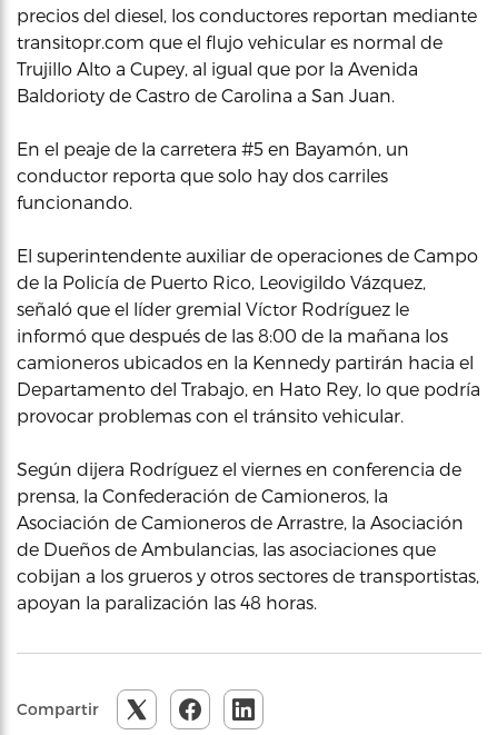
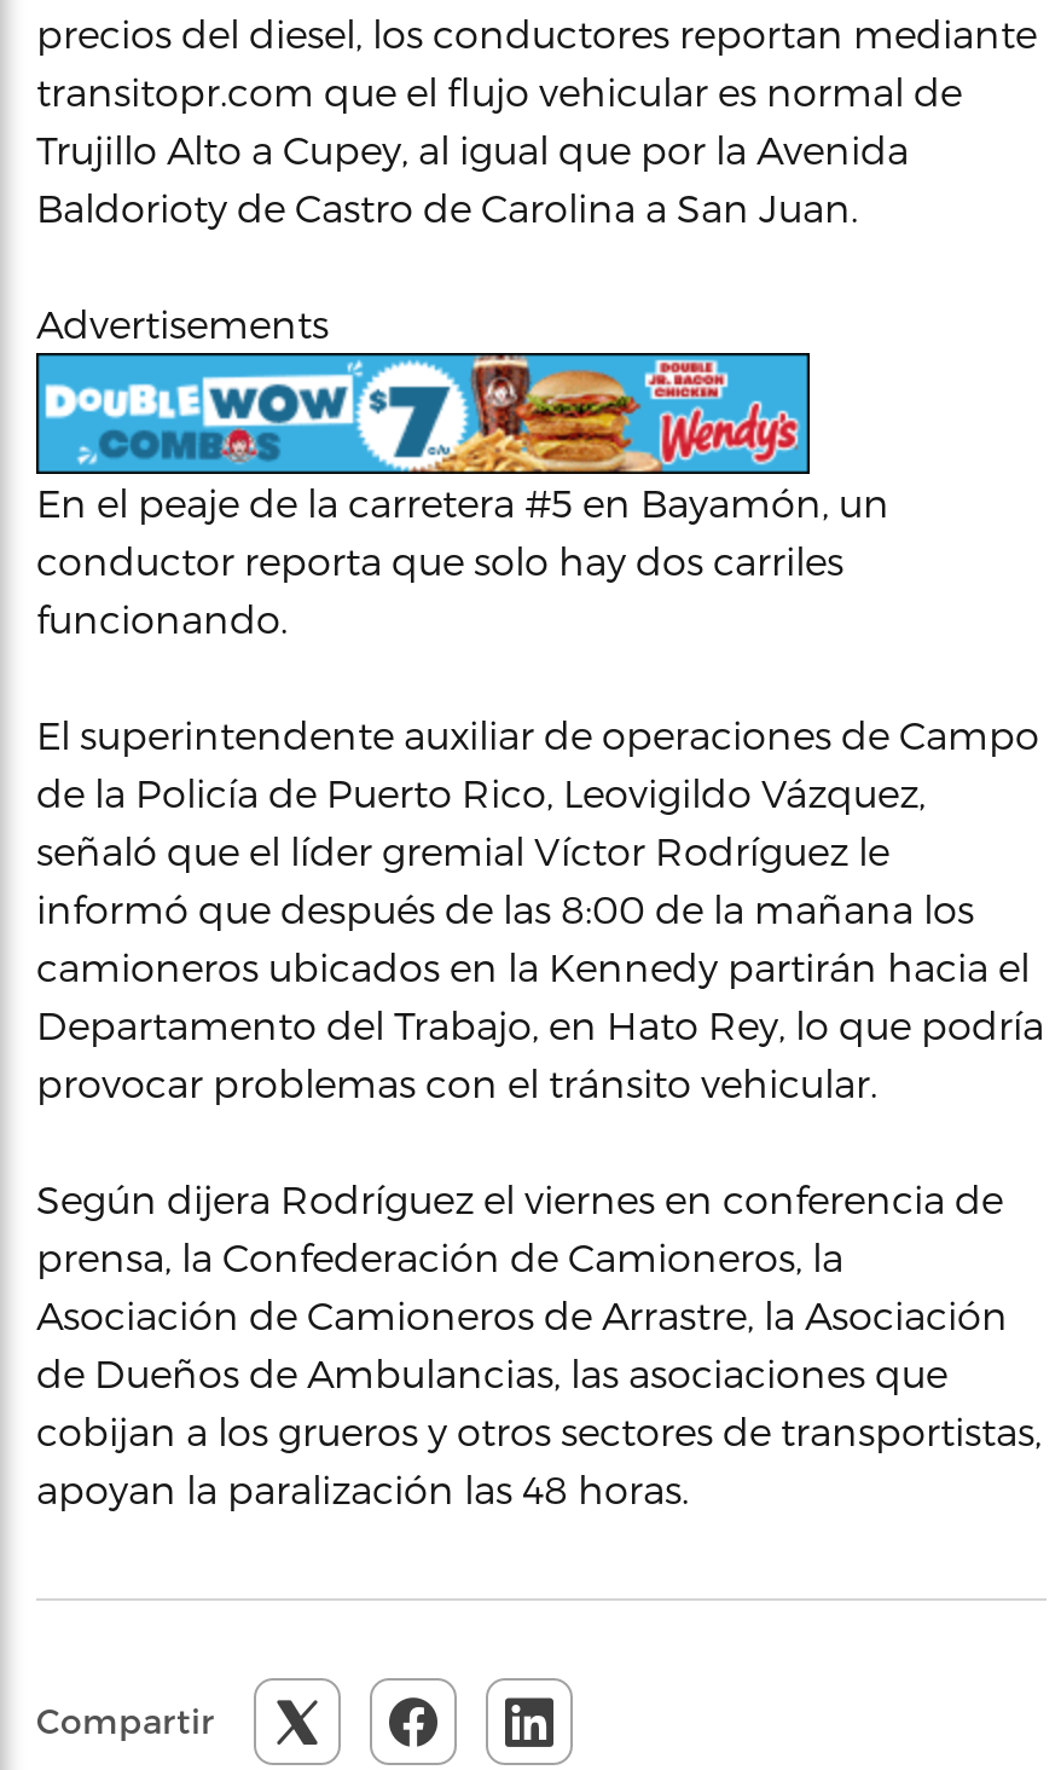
+ [image]

+ Advertisements
